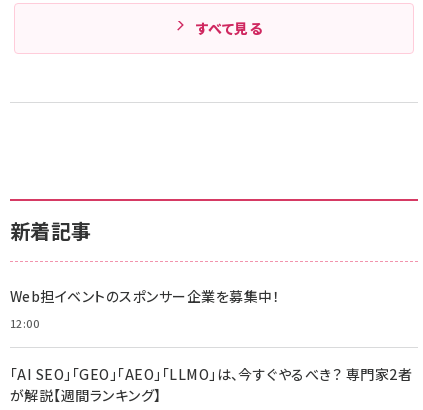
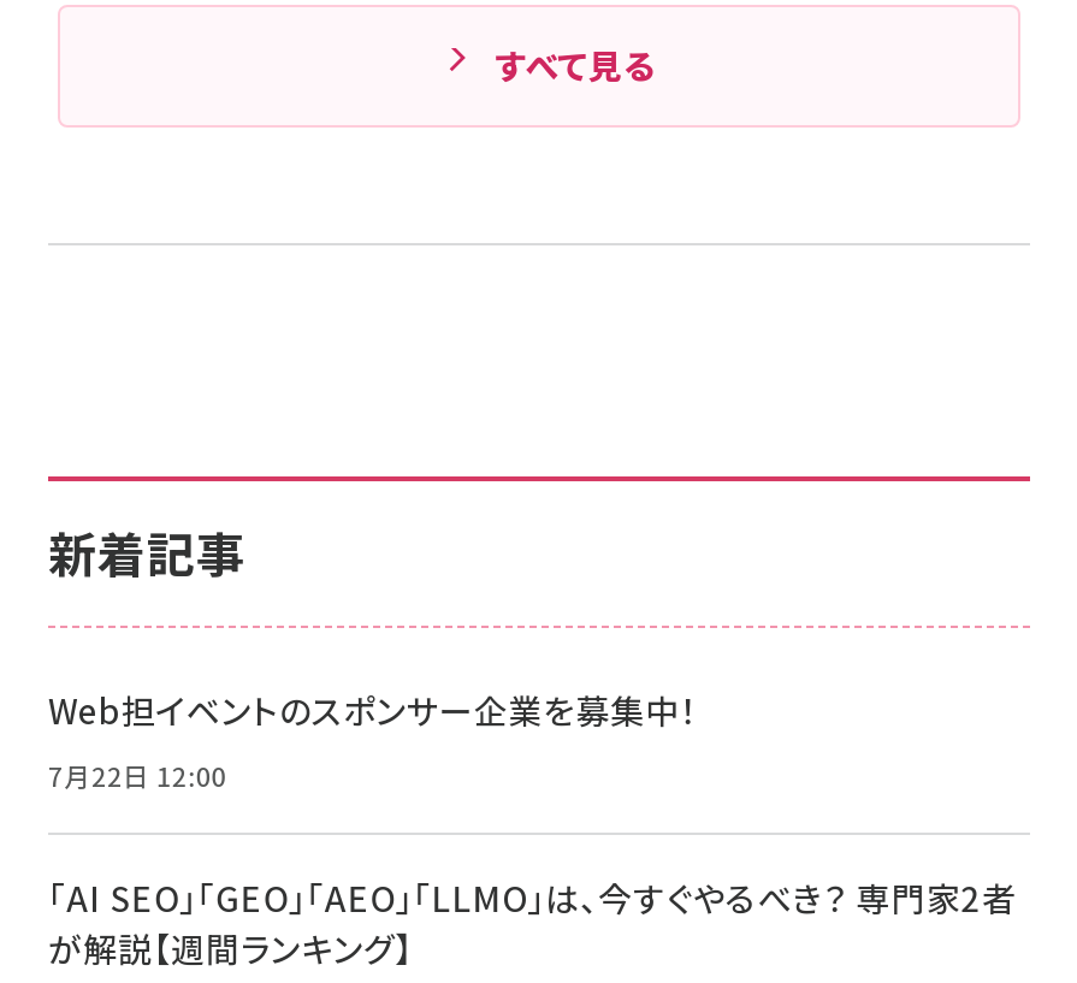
- 12:00
+ 7月22日 12:00
